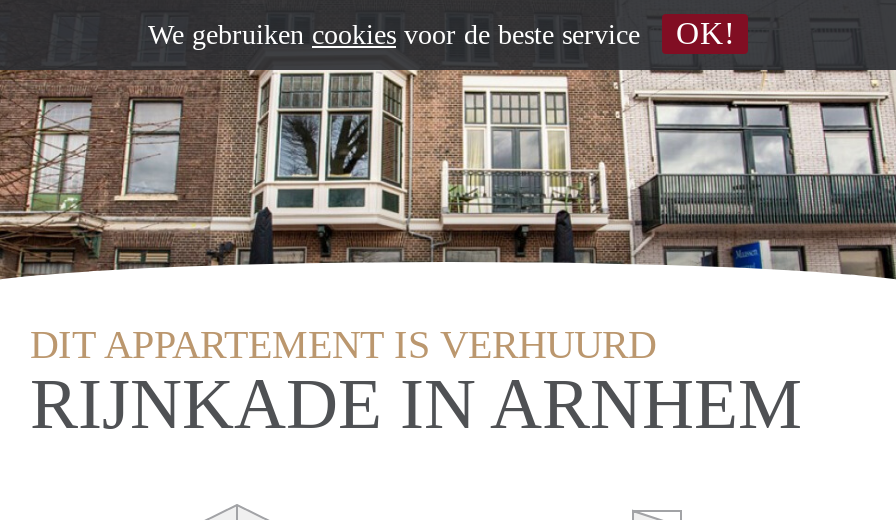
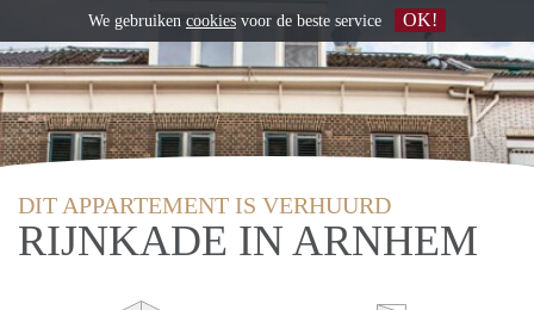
- [image]
+ [image]
